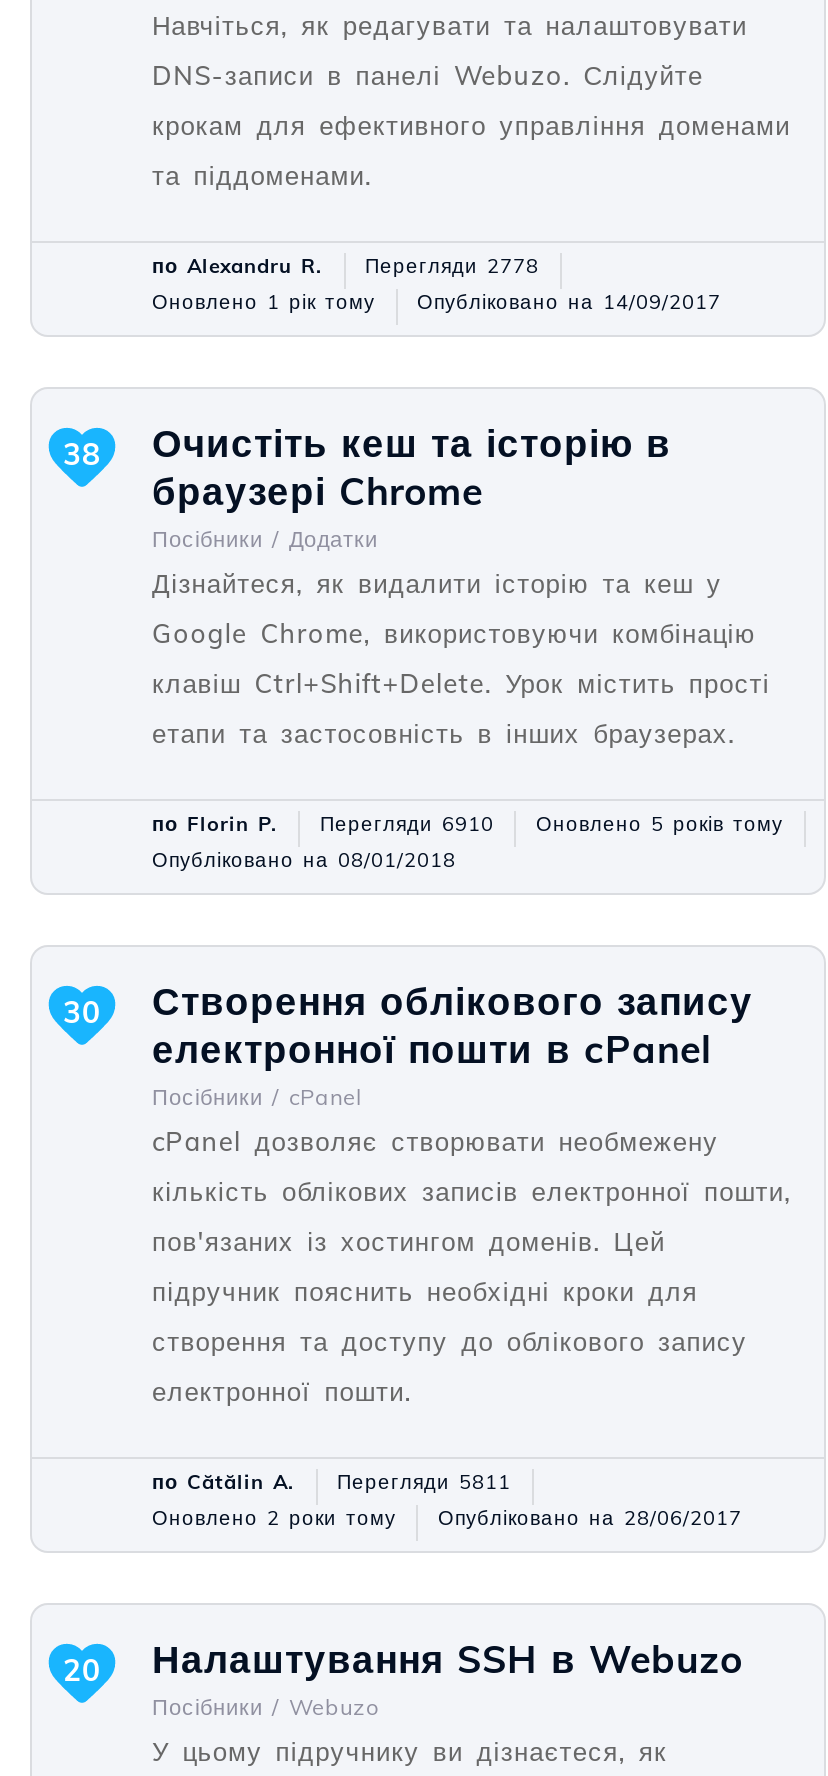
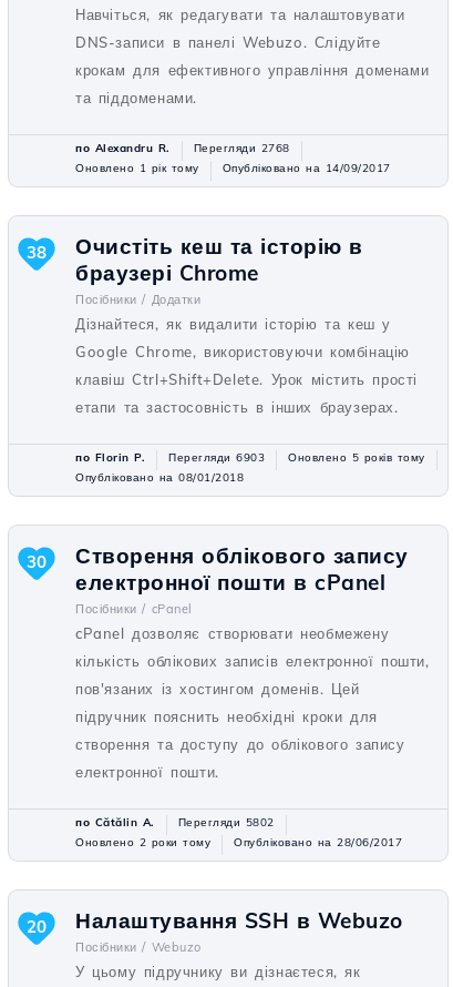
- по Alexandru R. Перегляди 2778
+ по Alexandru R. Перегляди 2768

- по Florin P. Перегляди 6910 Оновлено 5 років тому
+ по Florin P. Перегляди 6903 Оновлено 5 років тому

- Перегляди 5811
+ Перегляди 5802
